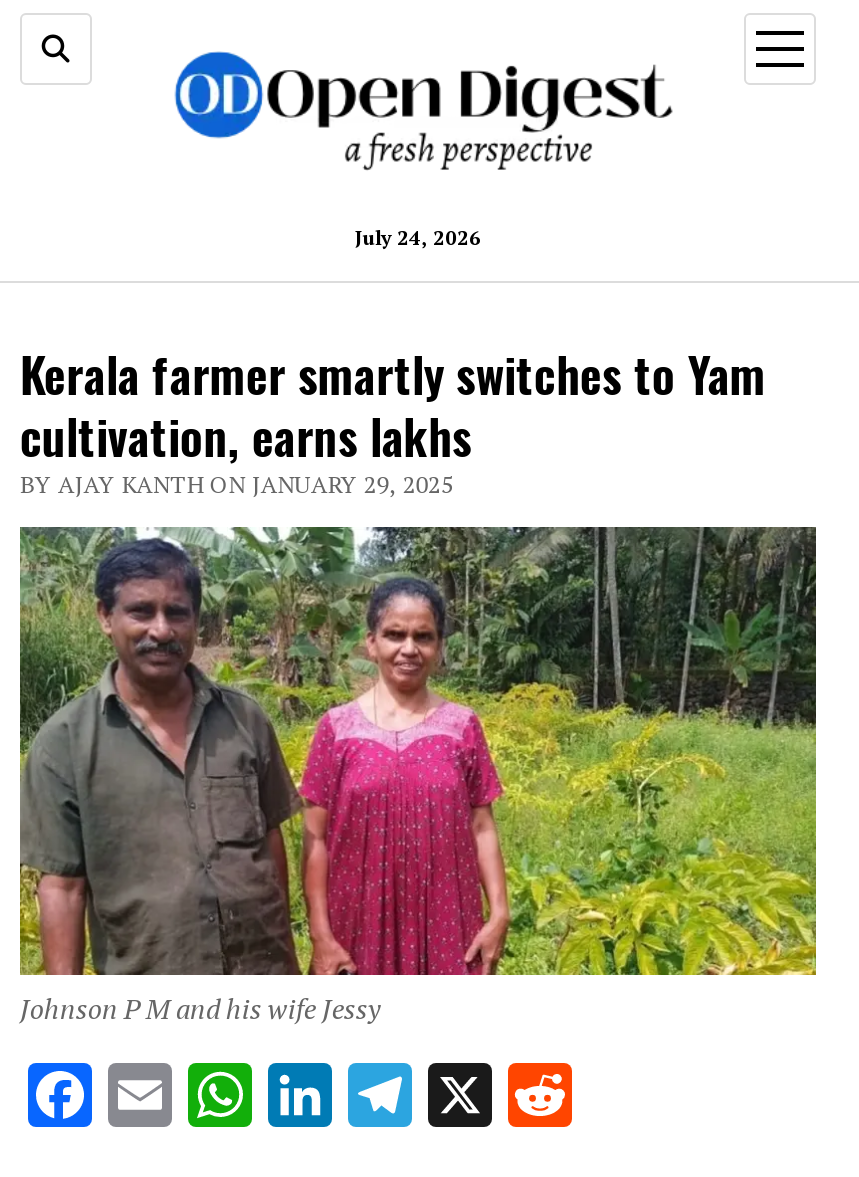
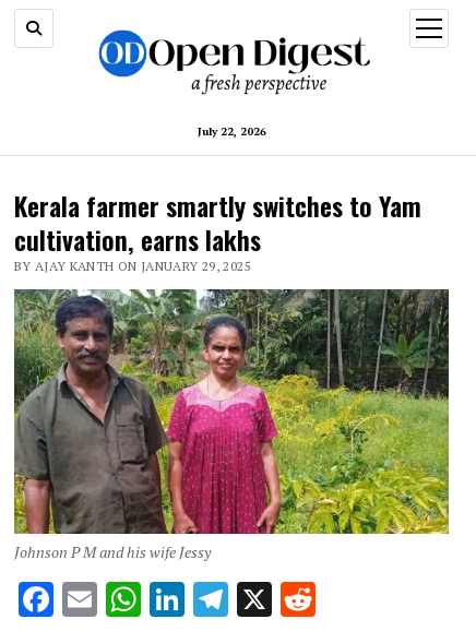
- July 24, 2026
+ July 22, 2026
